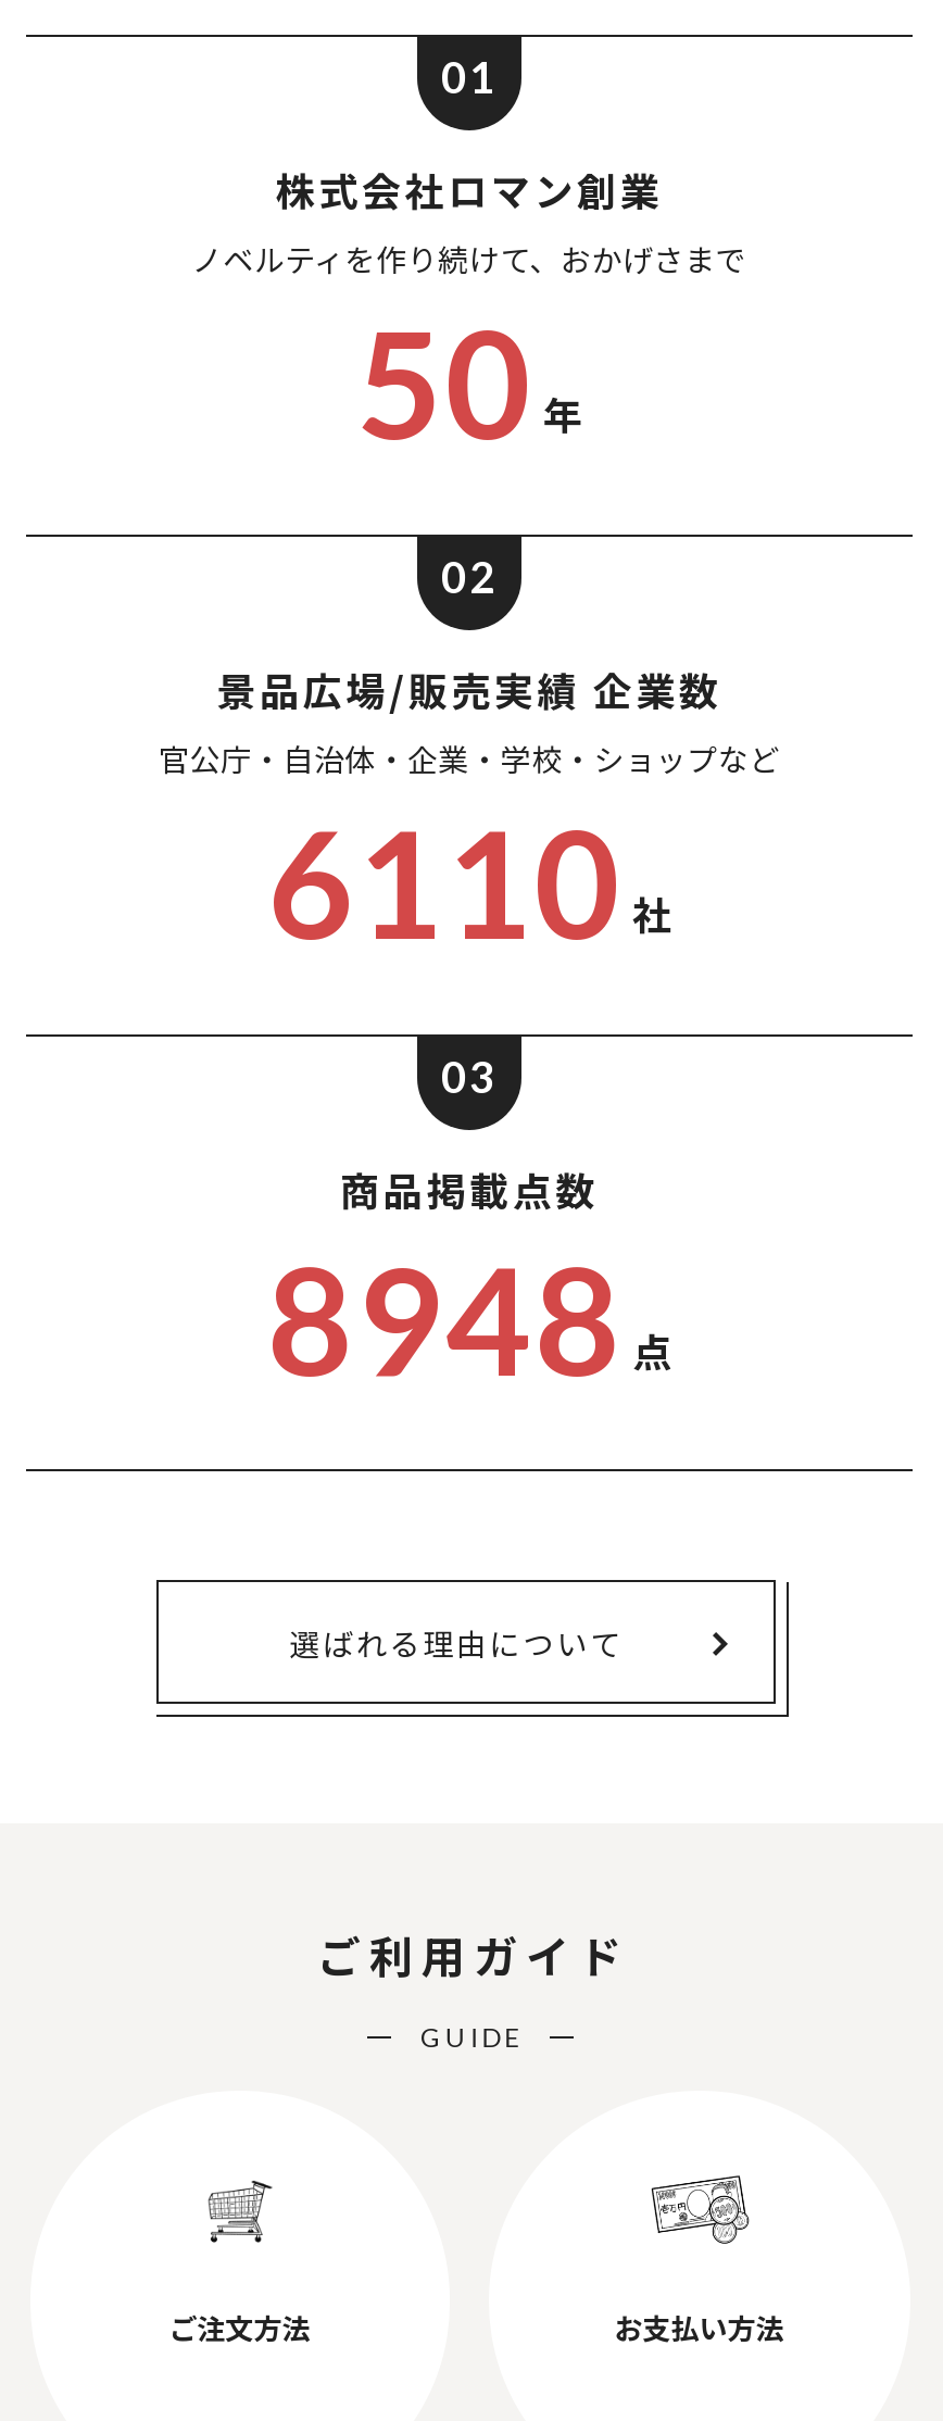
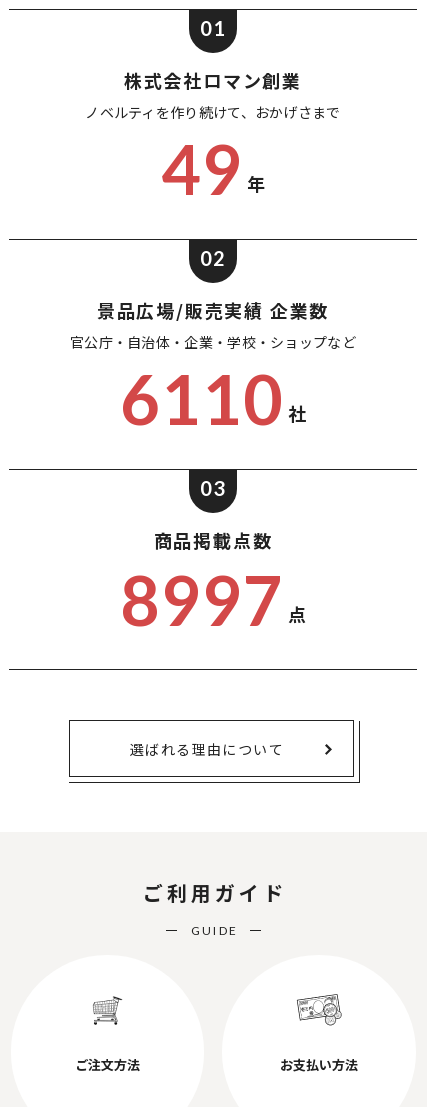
- 50 年
+ 49 年

- 8948 点
+ 8997 点
